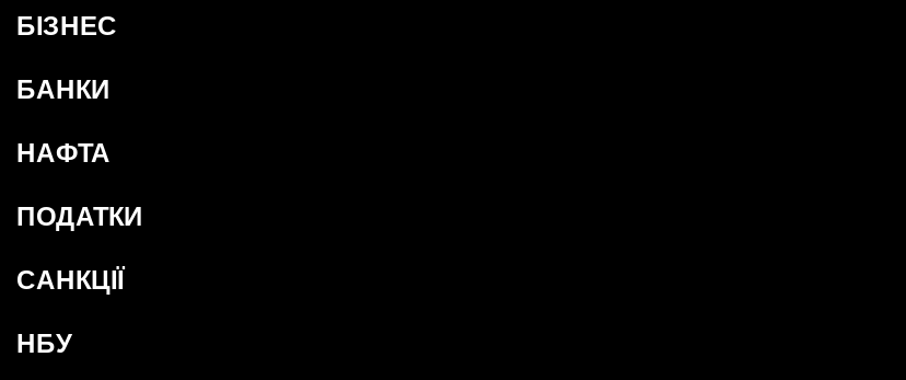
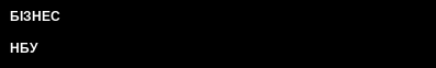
- БАНКИ
- НАФТА
- ПОДАТКИ
- САНКЦІЇ
